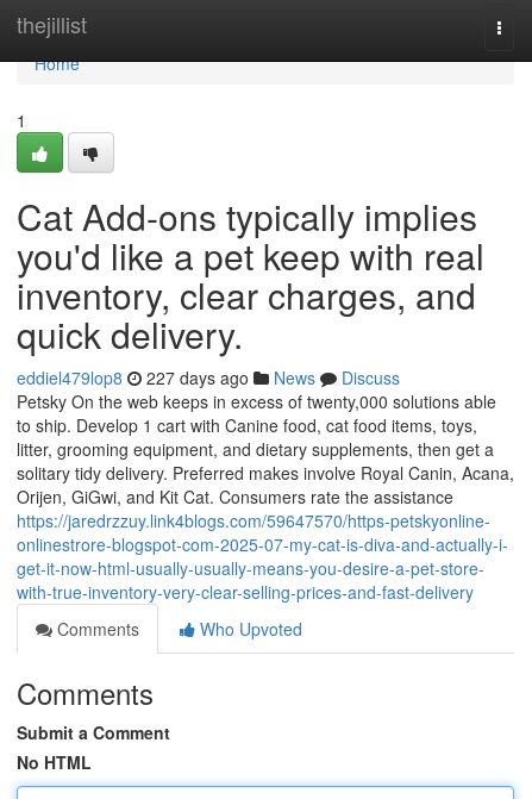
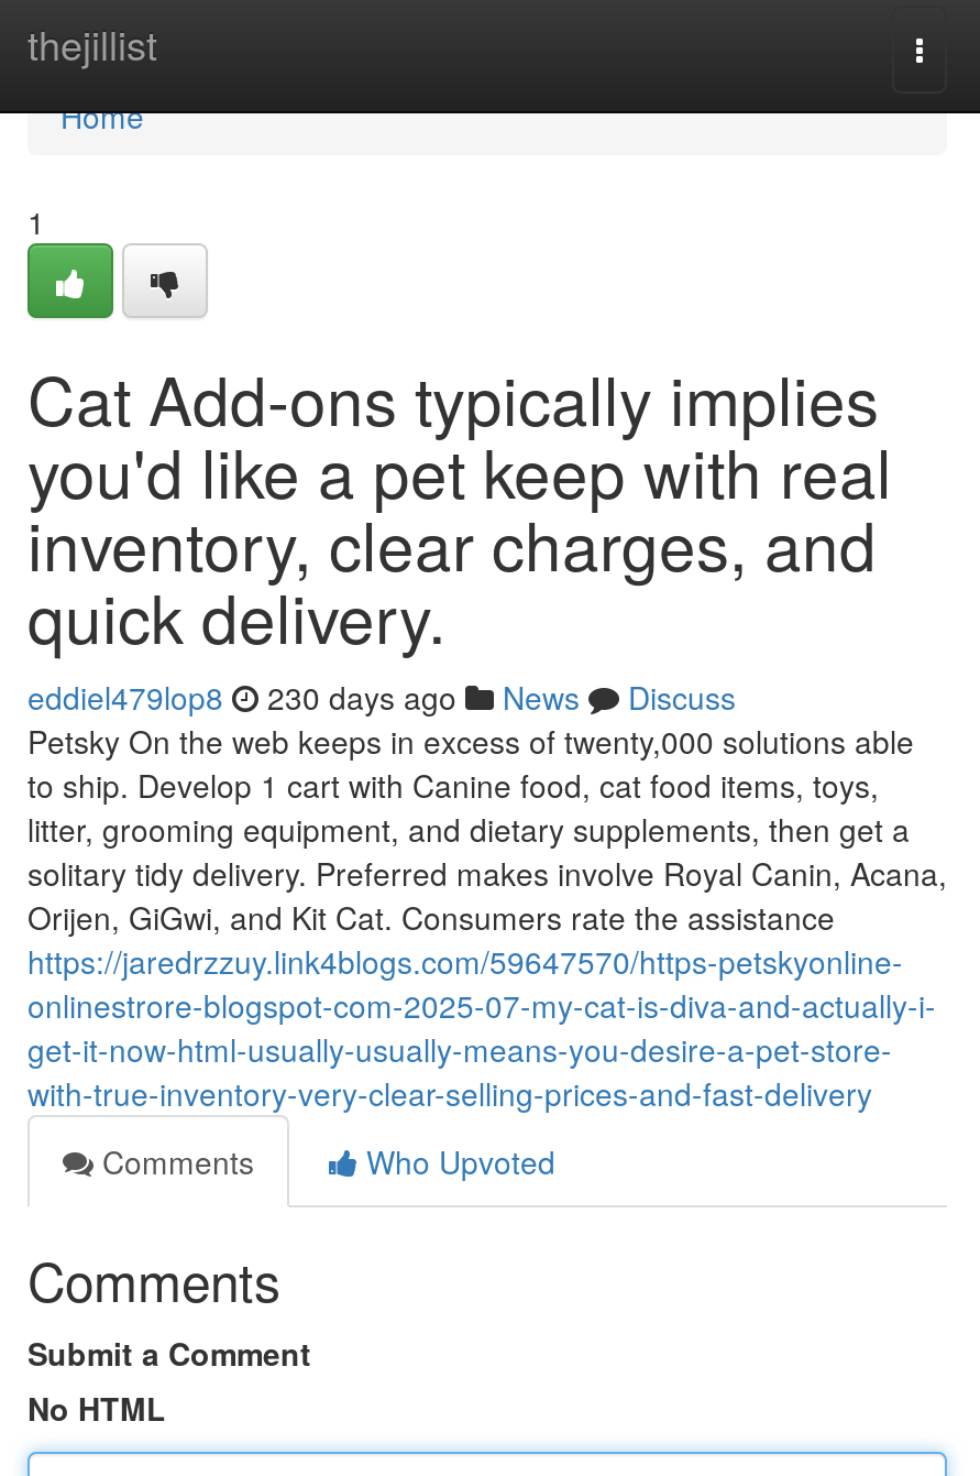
- eddiel479lop8 227 days ago News Discuss
+ eddiel479lop8 230 days ago News Discuss
